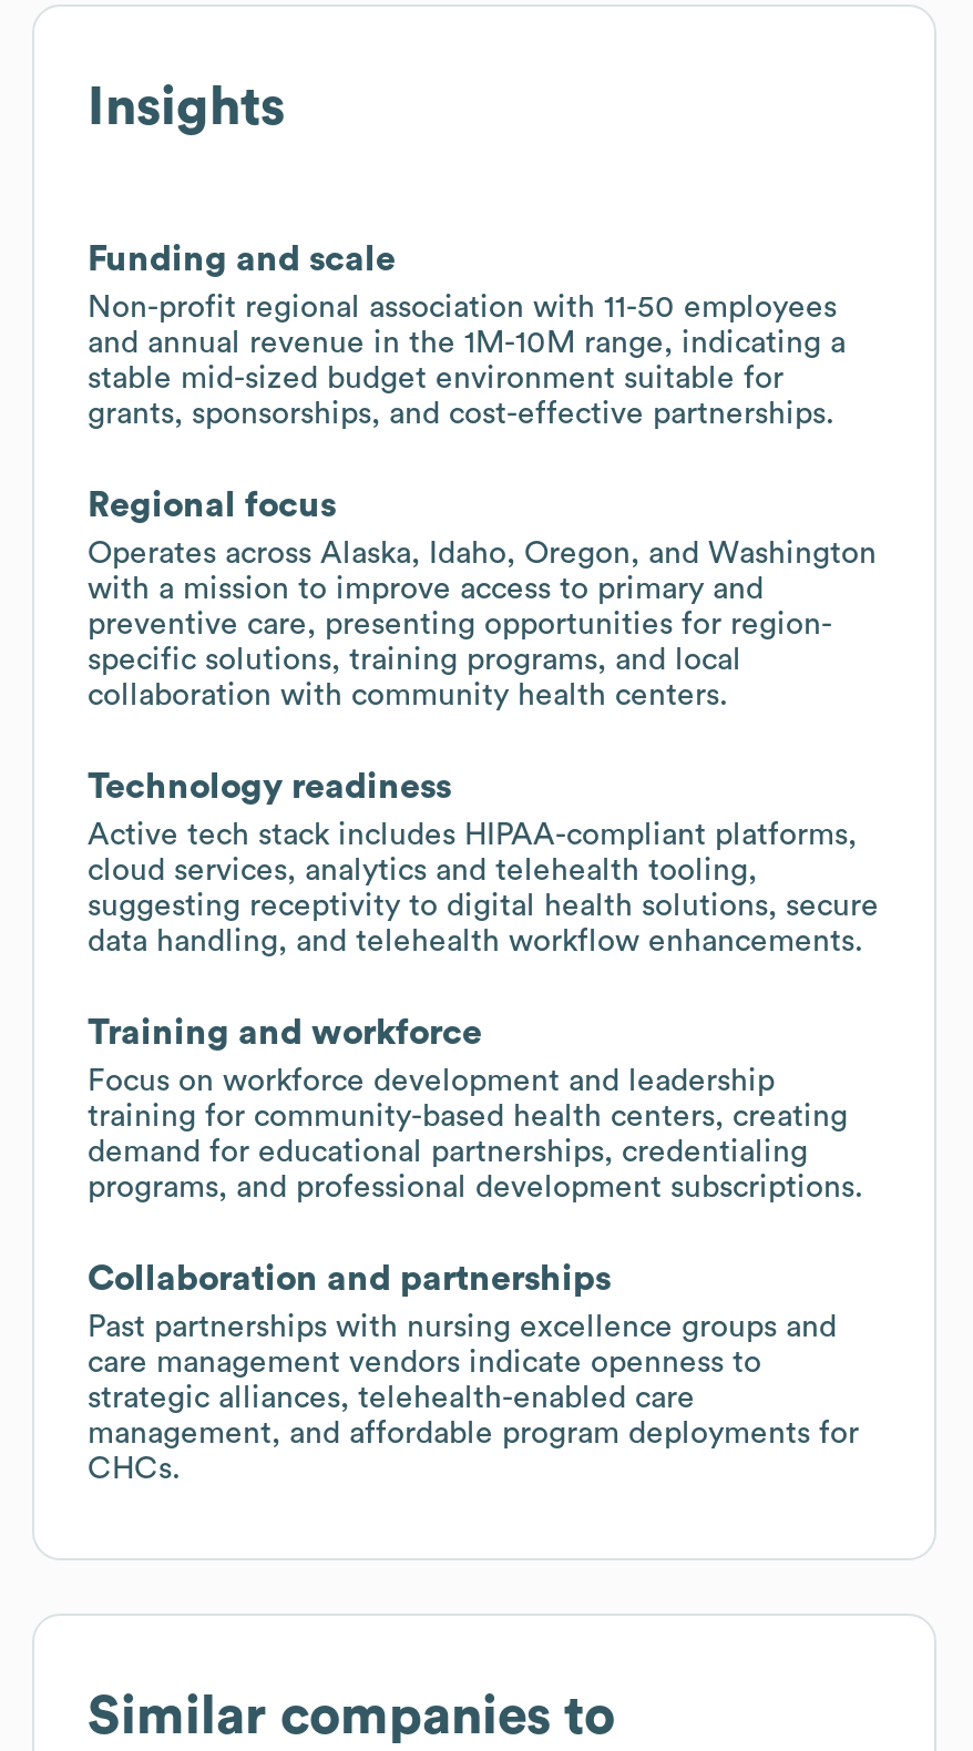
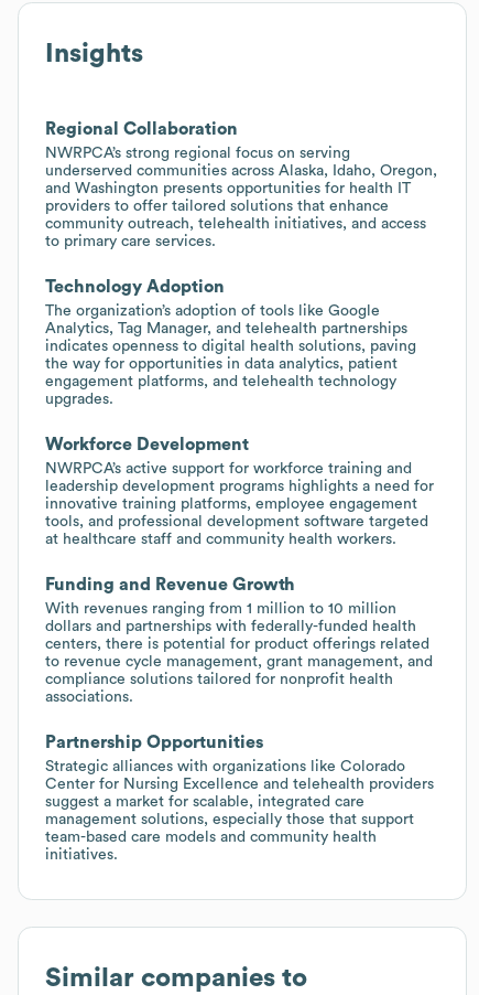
- Funding and scale
- Non-profit regional association with 11-50 employees
- and annual revenue in the 1M-10M range, indicating a
- stable mid-sized budget environment suitable for
- grants, sponsorships, and cost-effective partnerships.
+ Regional Collaboration
+ NWRPCA’s strong regional focus on serving
+ underserved communities across Alaska, Idaho, Oregon,
+ and Washington presents opportunities for health IT
+ providers to offer tailored solutions that enhance
+ community outreach, telehealth initiatives, and access
+ to primary care services.

- Regional focus
- Operates across Alaska, Idaho, Oregon, and Washington
- with a mission to improve access to primary and
- preventive care, presenting opportunities for region-
- specific solutions, training programs, and local
- collaboration with community health centers.
+ Technology Adoption
+ The organization’s adoption of tools like Google
+ Analytics, Tag Manager, and telehealth partnerships
+ indicates openness to digital health solutions, paving
+ the way for opportunities in data analytics, patient
+ engagement platforms, and telehealth technology
+ upgrades.

- Technology readiness
- Active tech stack includes HIPAA-compliant platforms,
- cloud services, analytics and telehealth tooling,
- suggesting receptivity to digital health solutions, secure
- data handling, and telehealth workflow enhancements.
+ Workforce Development
+ NWRPCA’s active support for workforce training and
+ leadership development programs highlights a need for
+ innovative training platforms, employee engagement
+ tools, and professional development software targeted
+ at healthcare staff and community health workers.

- Training and workforce
- Focus on workforce development and leadership
- training for community-based health centers, creating
- demand for educational partnerships, credentialing
- programs, and professional development subscriptions.
+ Funding and Revenue Growth
+ With revenues ranging from 1 million to 10 million
+ dollars and partnerships with federally-funded health
+ centers, there is potential for product offerings related
+ to revenue cycle management, grant management, and
+ compliance solutions tailored for nonprofit health
+ associations.

- Collaboration and partnerships
- Past partnerships with nursing excellence groups and
- care management vendors indicate openness to
- strategic alliances, telehealth-enabled care
- management, and affordable program deployments for
- CHCs.
+ Partnership Opportunities
+ Strategic alliances with organizations like Colorado
+ Center for Nursing Excellence and telehealth providers
+ suggest a market for scalable, integrated care
+ management solutions, especially those that support
+ team-based care models and community health
+ initiatives.
